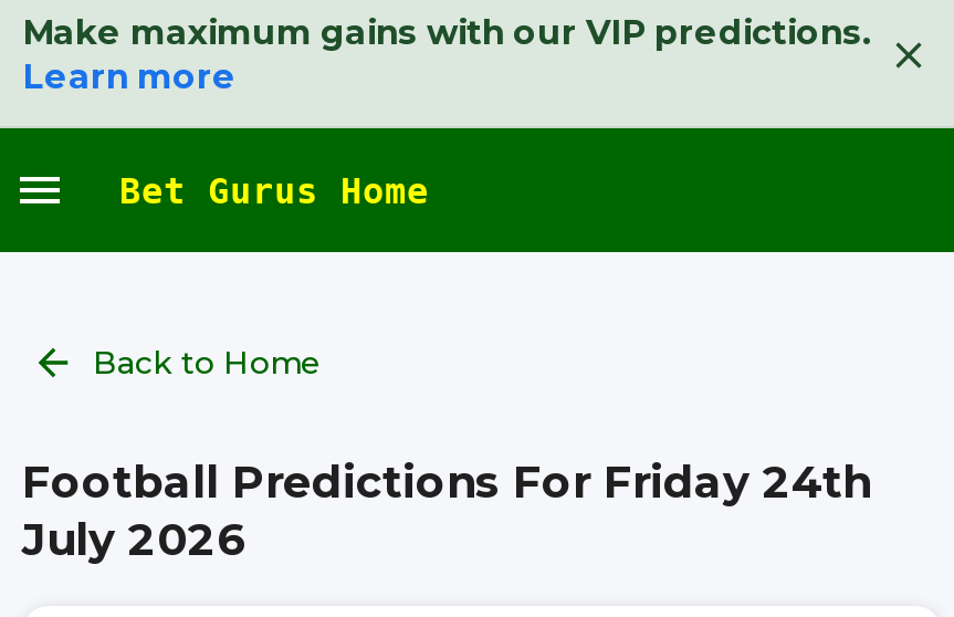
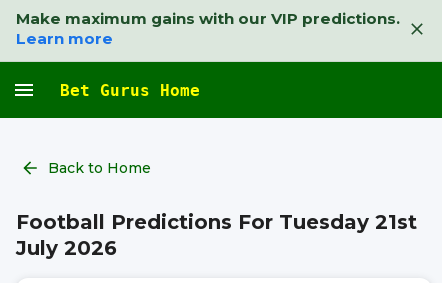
- Football Predictions For Friday 24th
+ Football Predictions For Tuesday 21st
